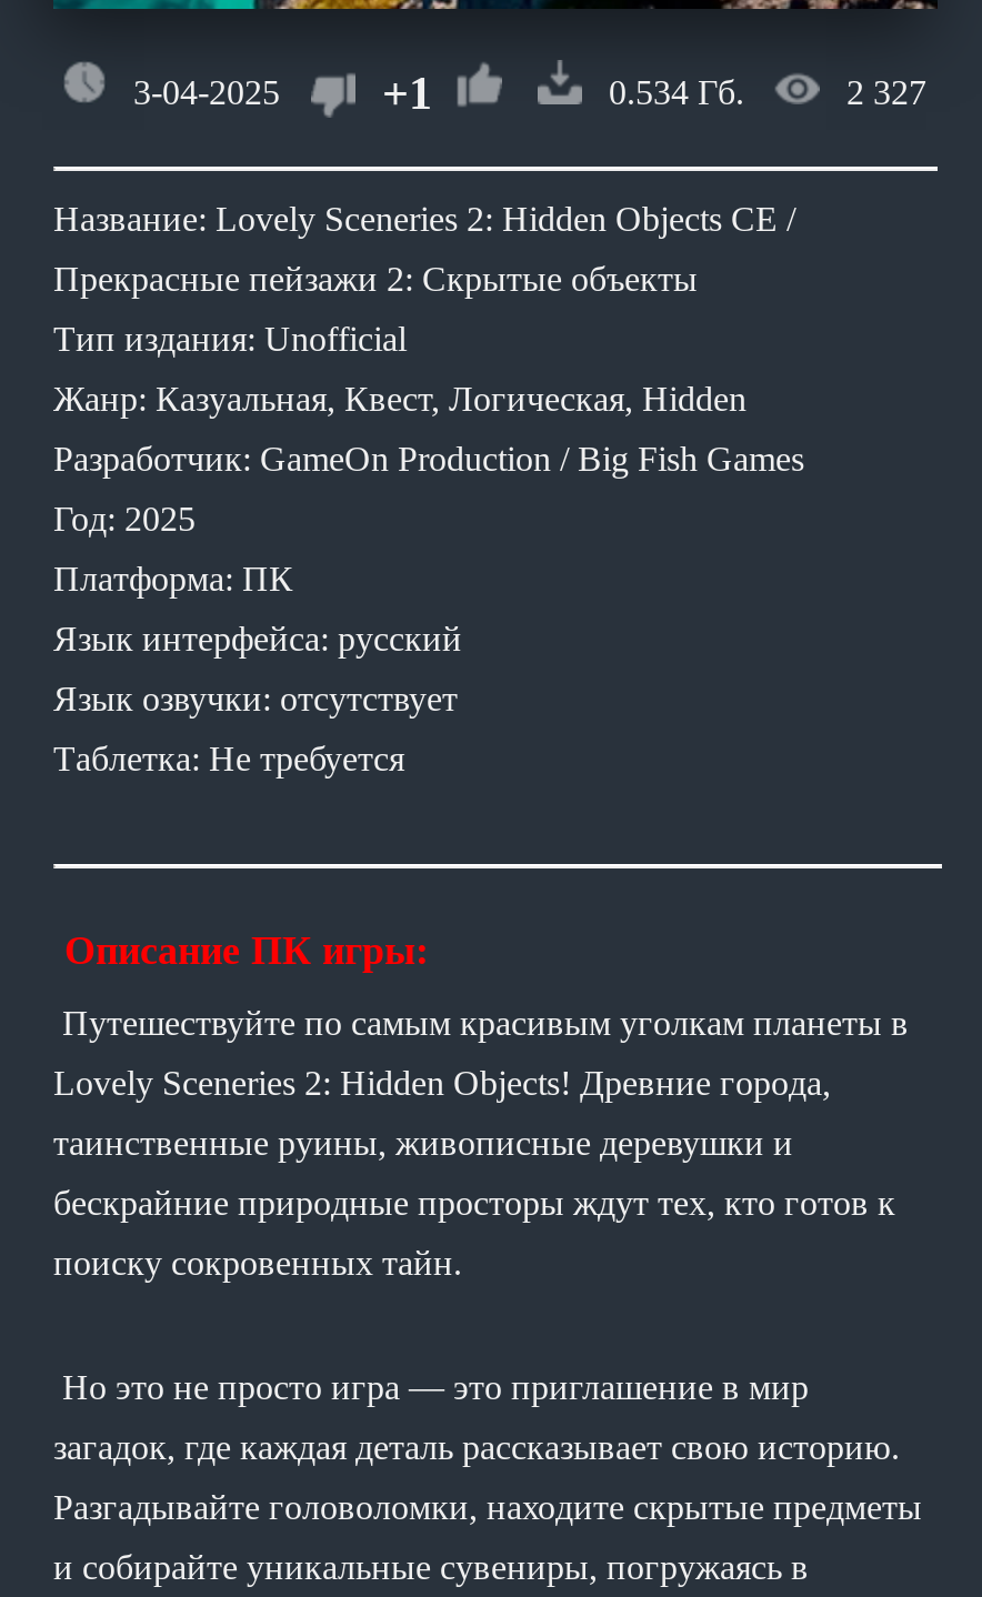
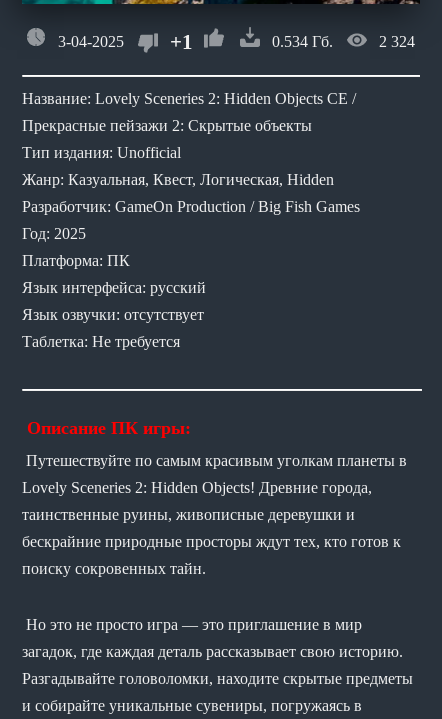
- 2 327
+ 2 324
